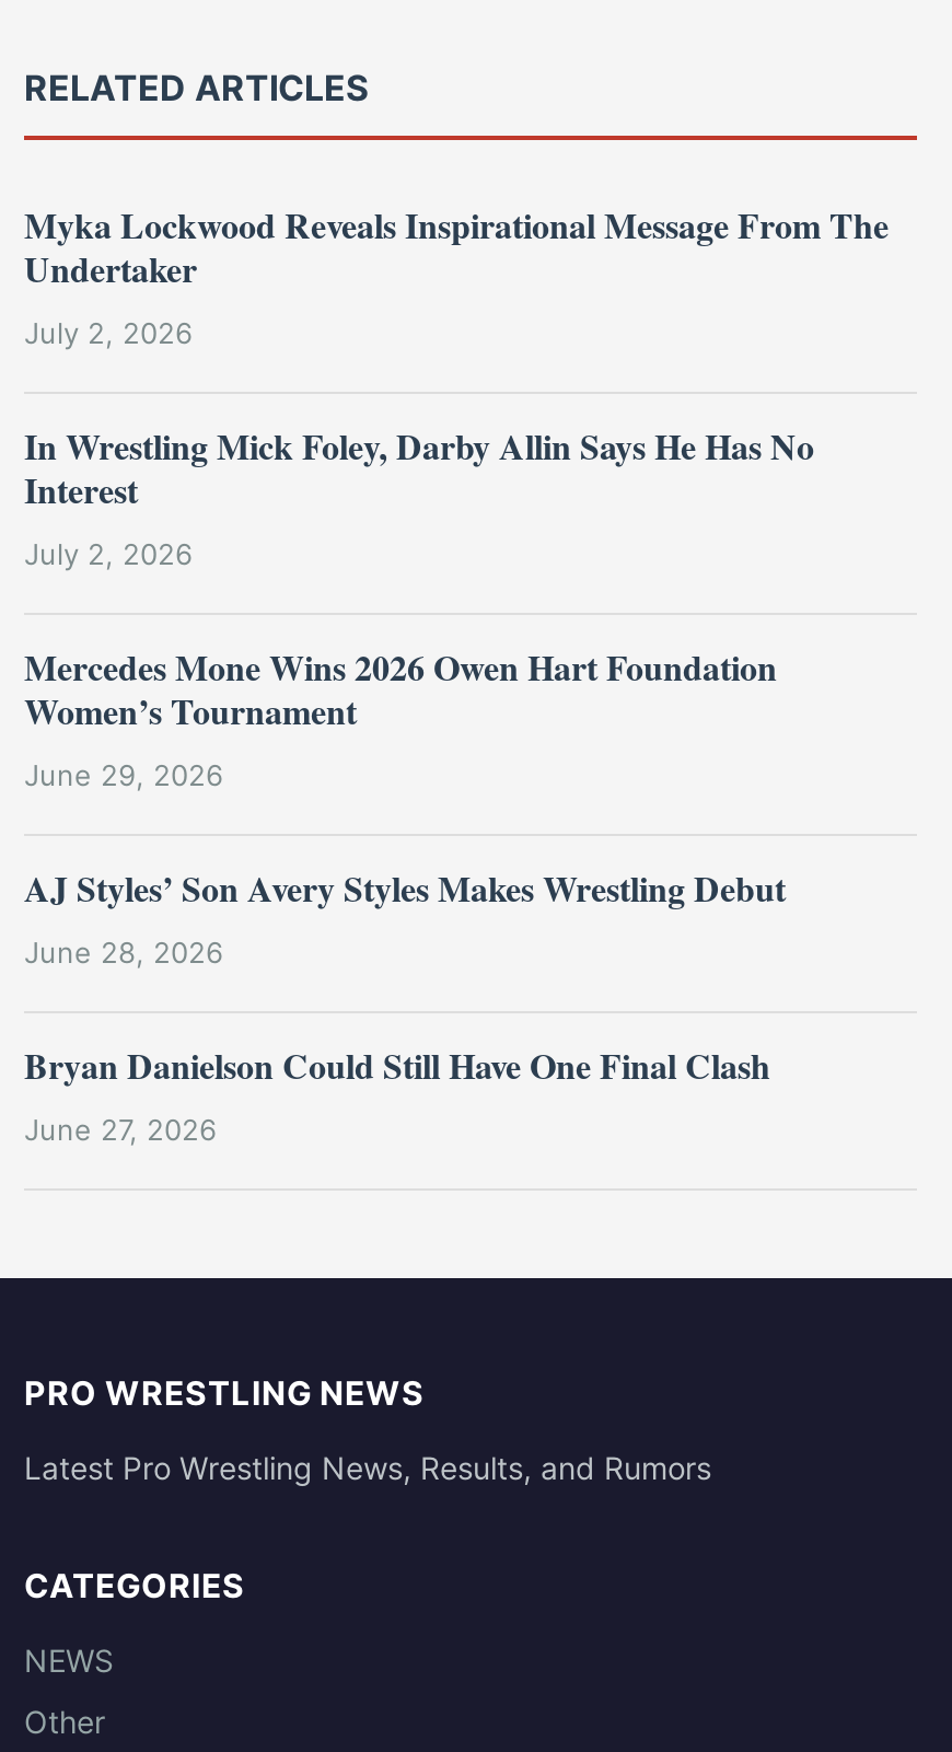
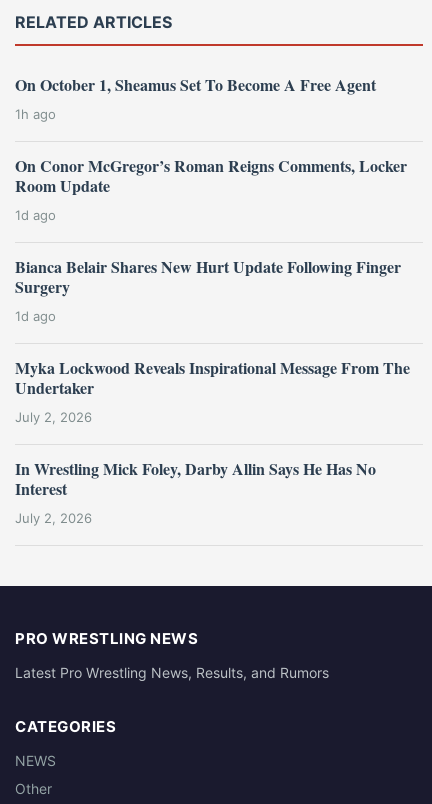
+ On October 1, Sheamus Set To Become A Free Agent
+ 1h ago
+ On Conor McGregor’s Roman Reigns Comments, Locker
+ Room Update
+ 1d ago
+ Bianca Belair Shares New Hurt Update Following Finger
+ Surgery
+ 1d ago

moved down: Myka Lockwood Reveals Inspirational Message From The | Undertaker | July 2, 2026 | In Wrestling Mick Foley, Darby Allin Says He Has No | Interest | July 2, 2026

- Mercedes Mone Wins 2026 Owen Hart Foundation
- Women’s Tournament
- June 29, 2026
- AJ Styles’ Son Avery Styles Makes Wrestling Debut
- June 28, 2026
- Bryan Danielson Could Still Have One Final Clash
- June 27, 2026
